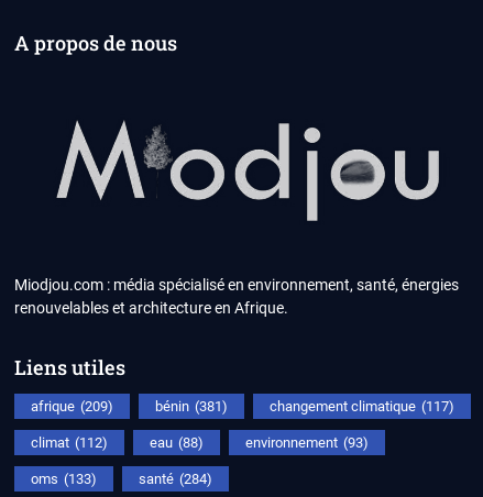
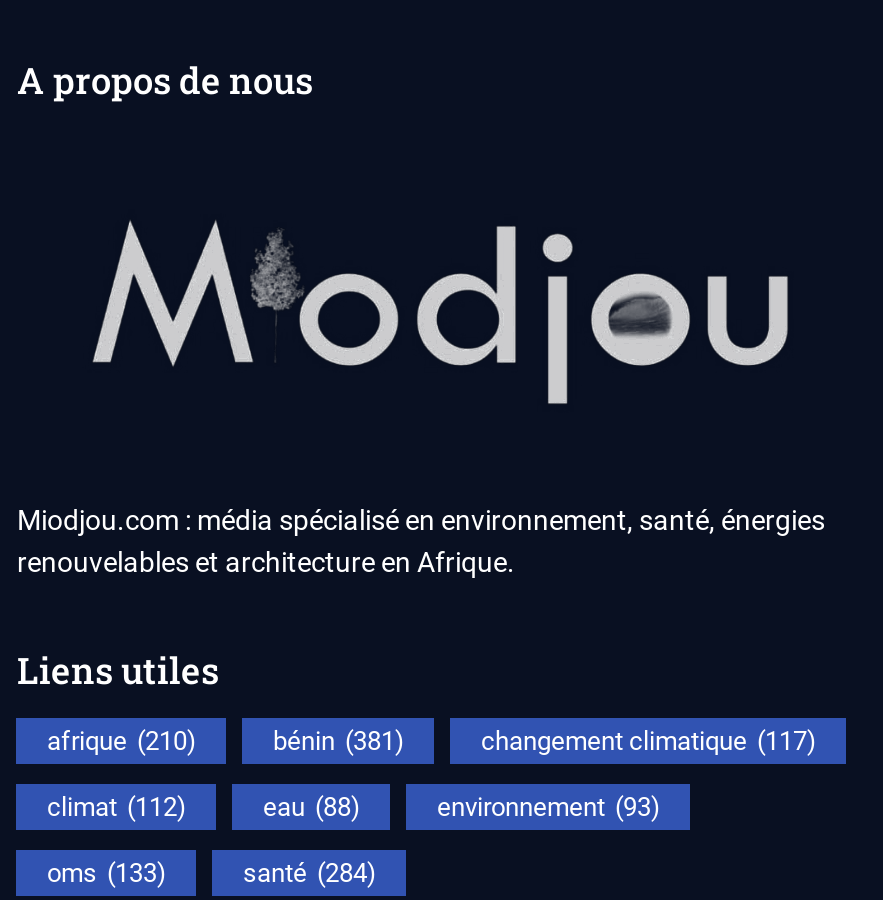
- afrique (209)
+ afrique (210)
